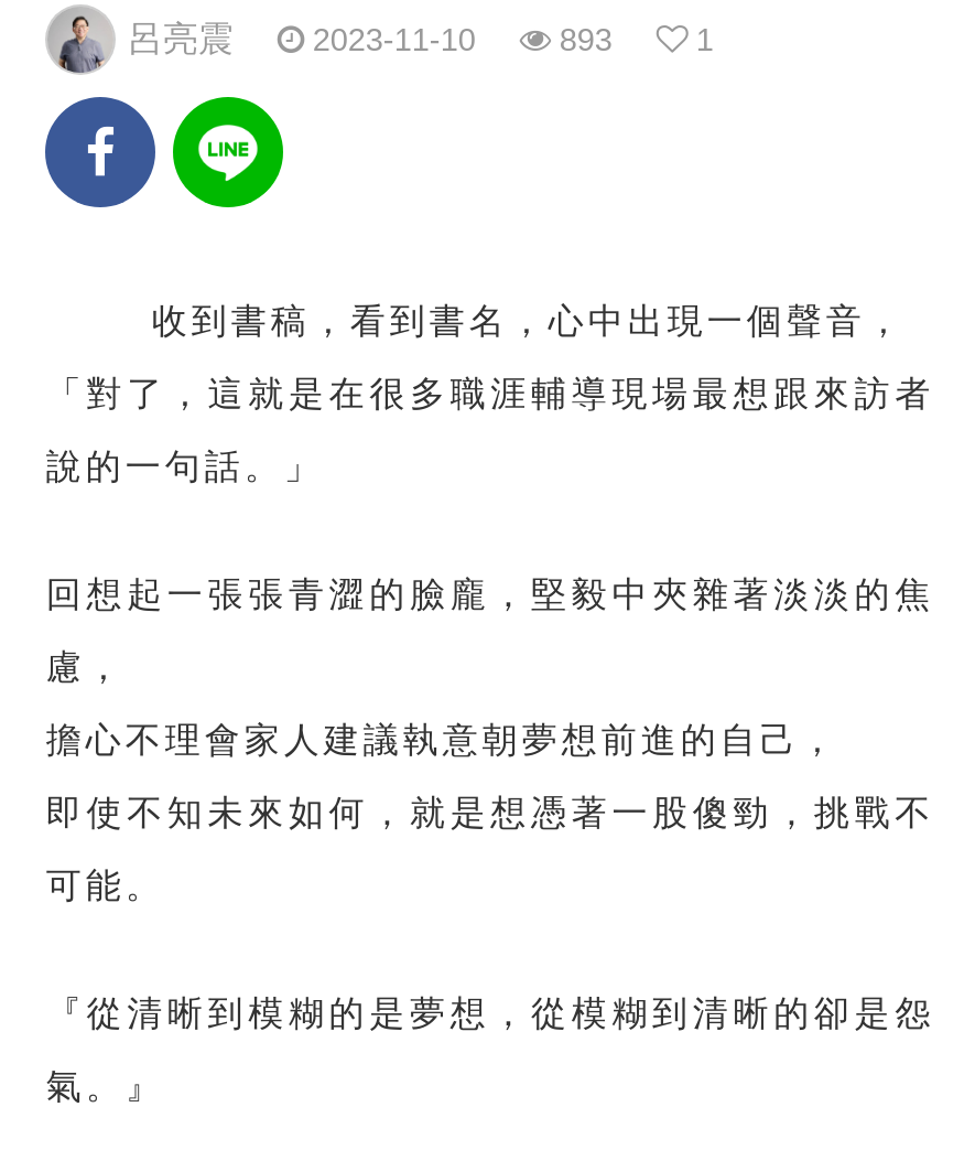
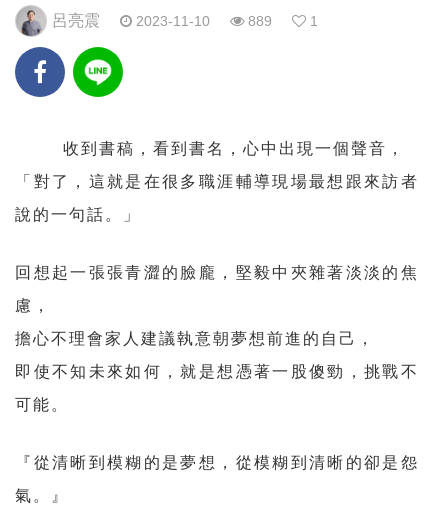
- 893
+ 889
